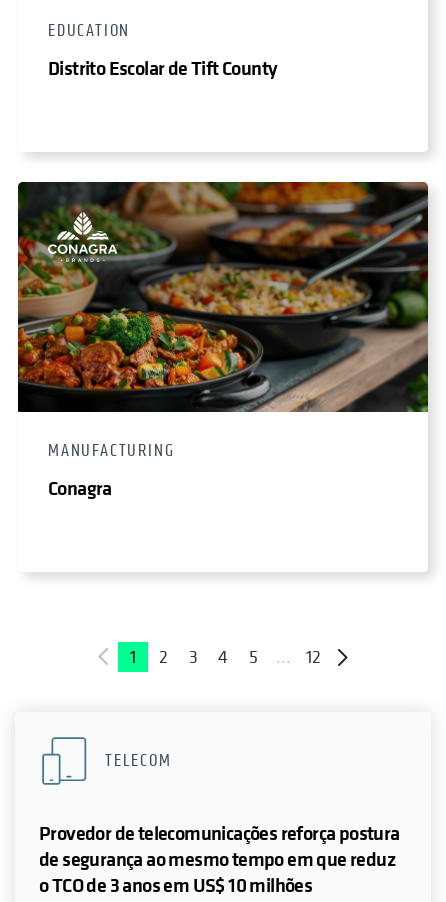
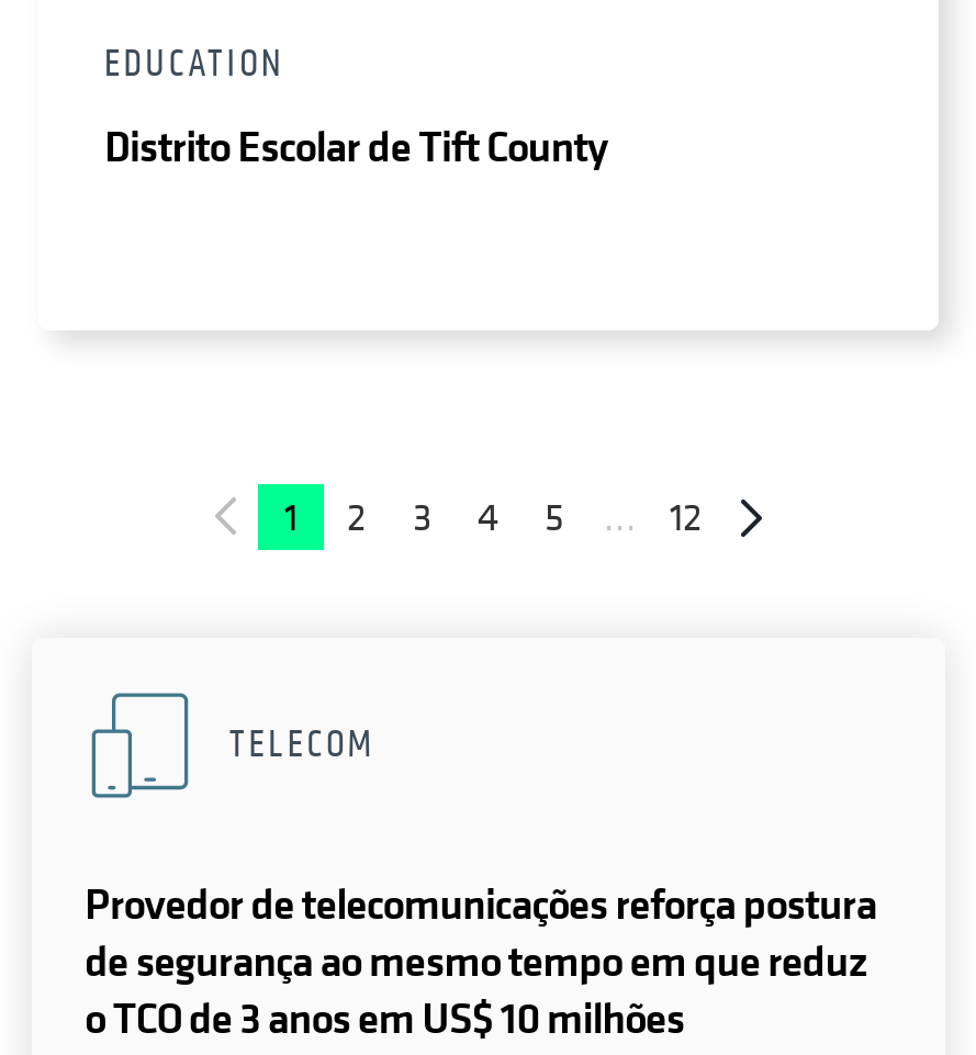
- [image]
- MANUFACTURING
- Conagra
